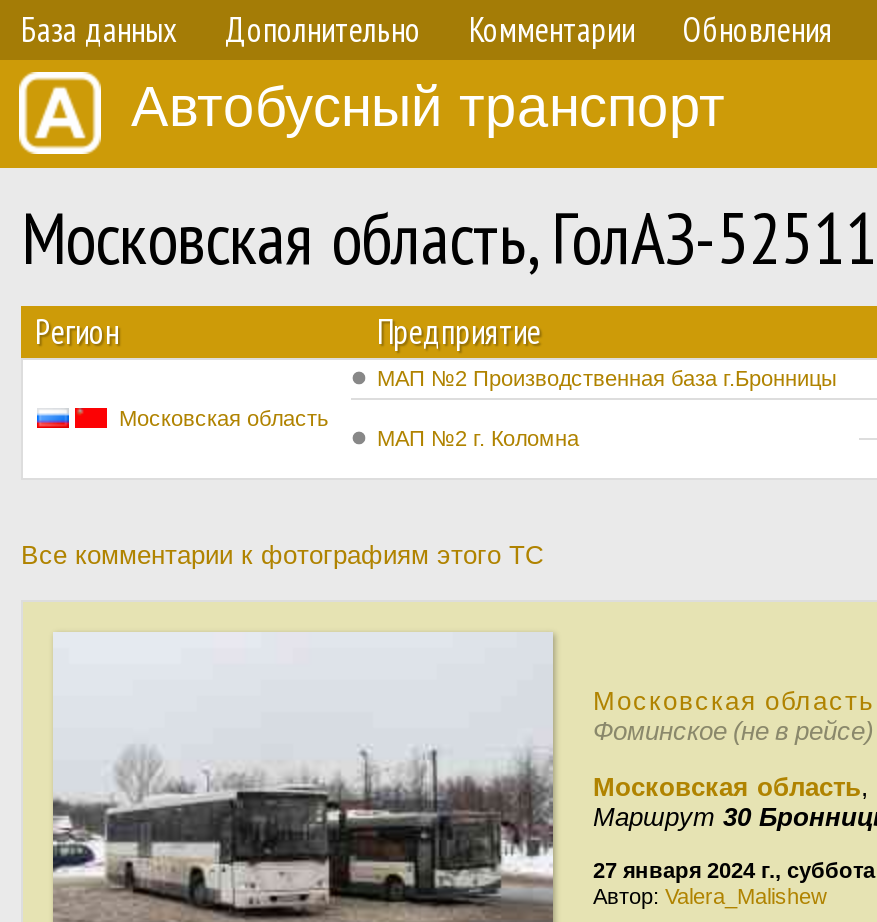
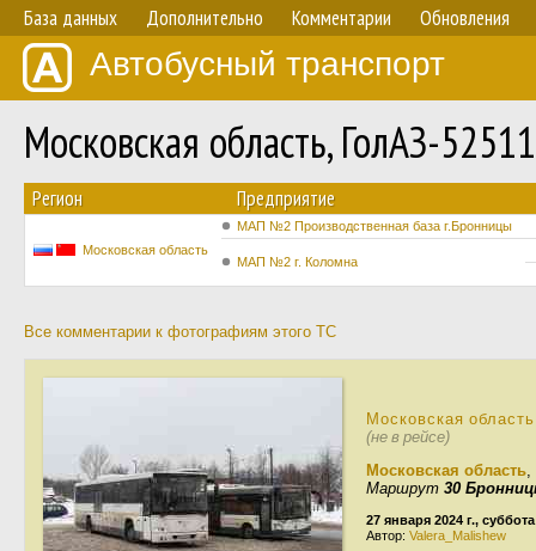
- Фоминское (не в рейсе)
+ (не в рейсе)
